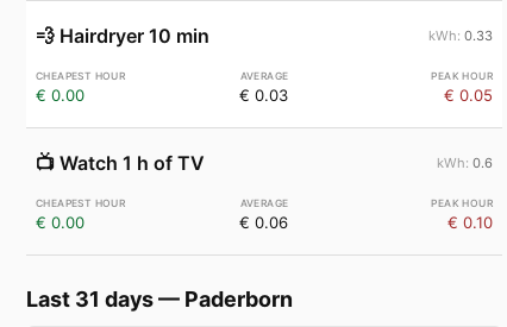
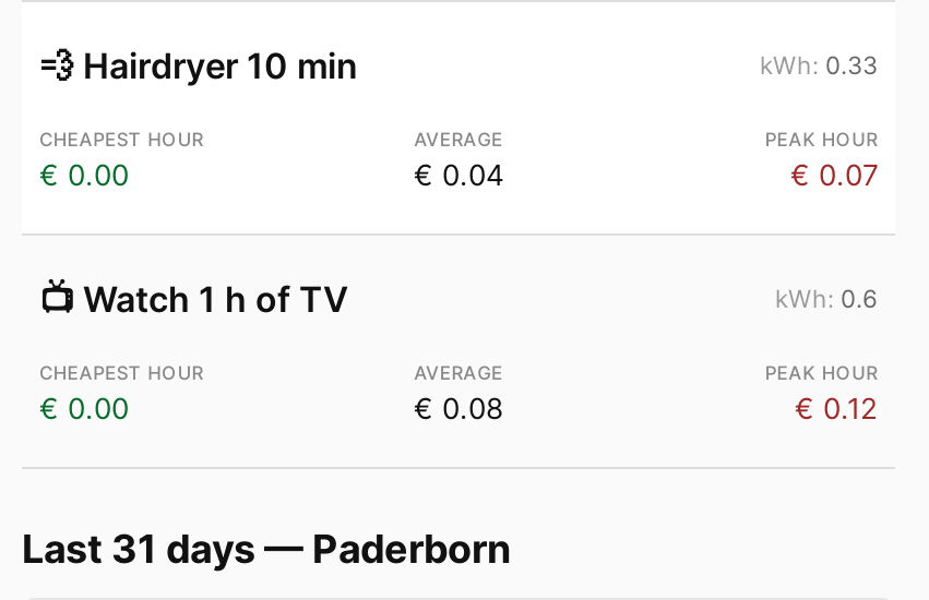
- € 0.03
+ € 0.04

- € 0.05
+ € 0.07

- € 0.06
+ € 0.08

- € 0.10
+ € 0.12
